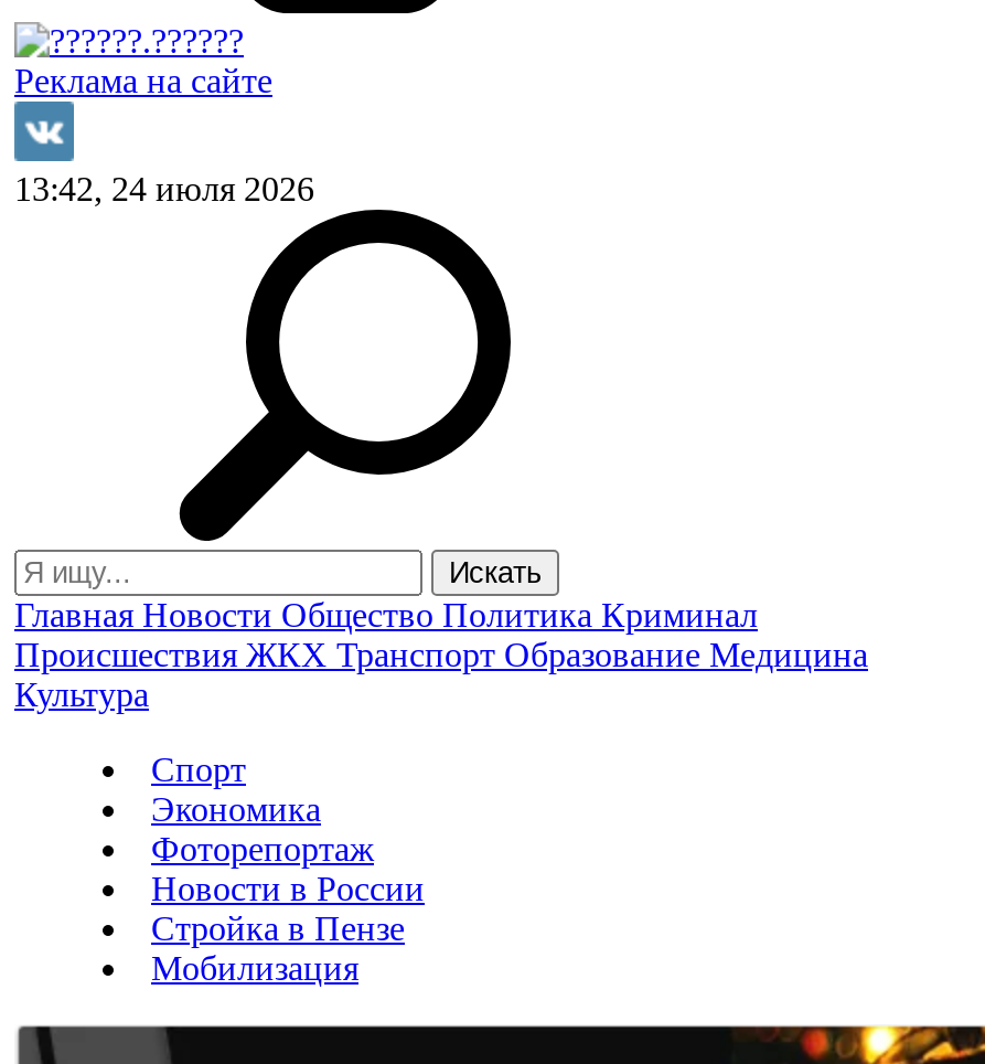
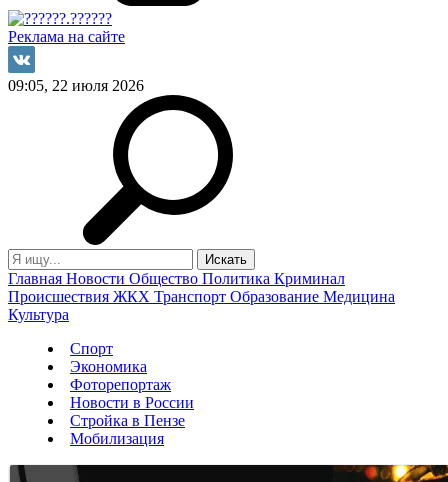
- 13:42, 24 июля 2026
+ 09:05, 22 июля 2026
